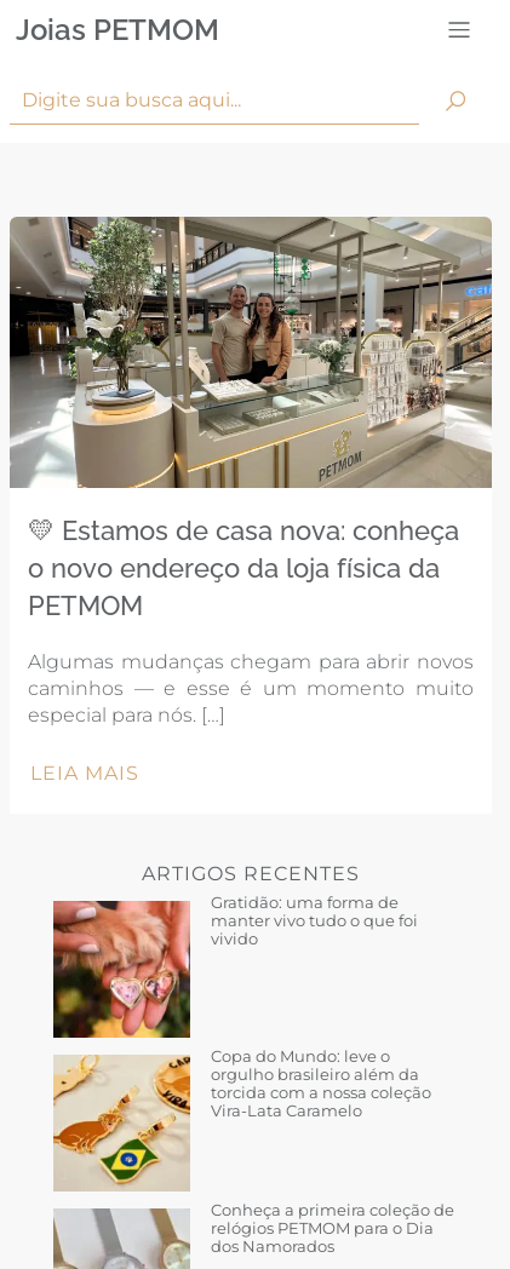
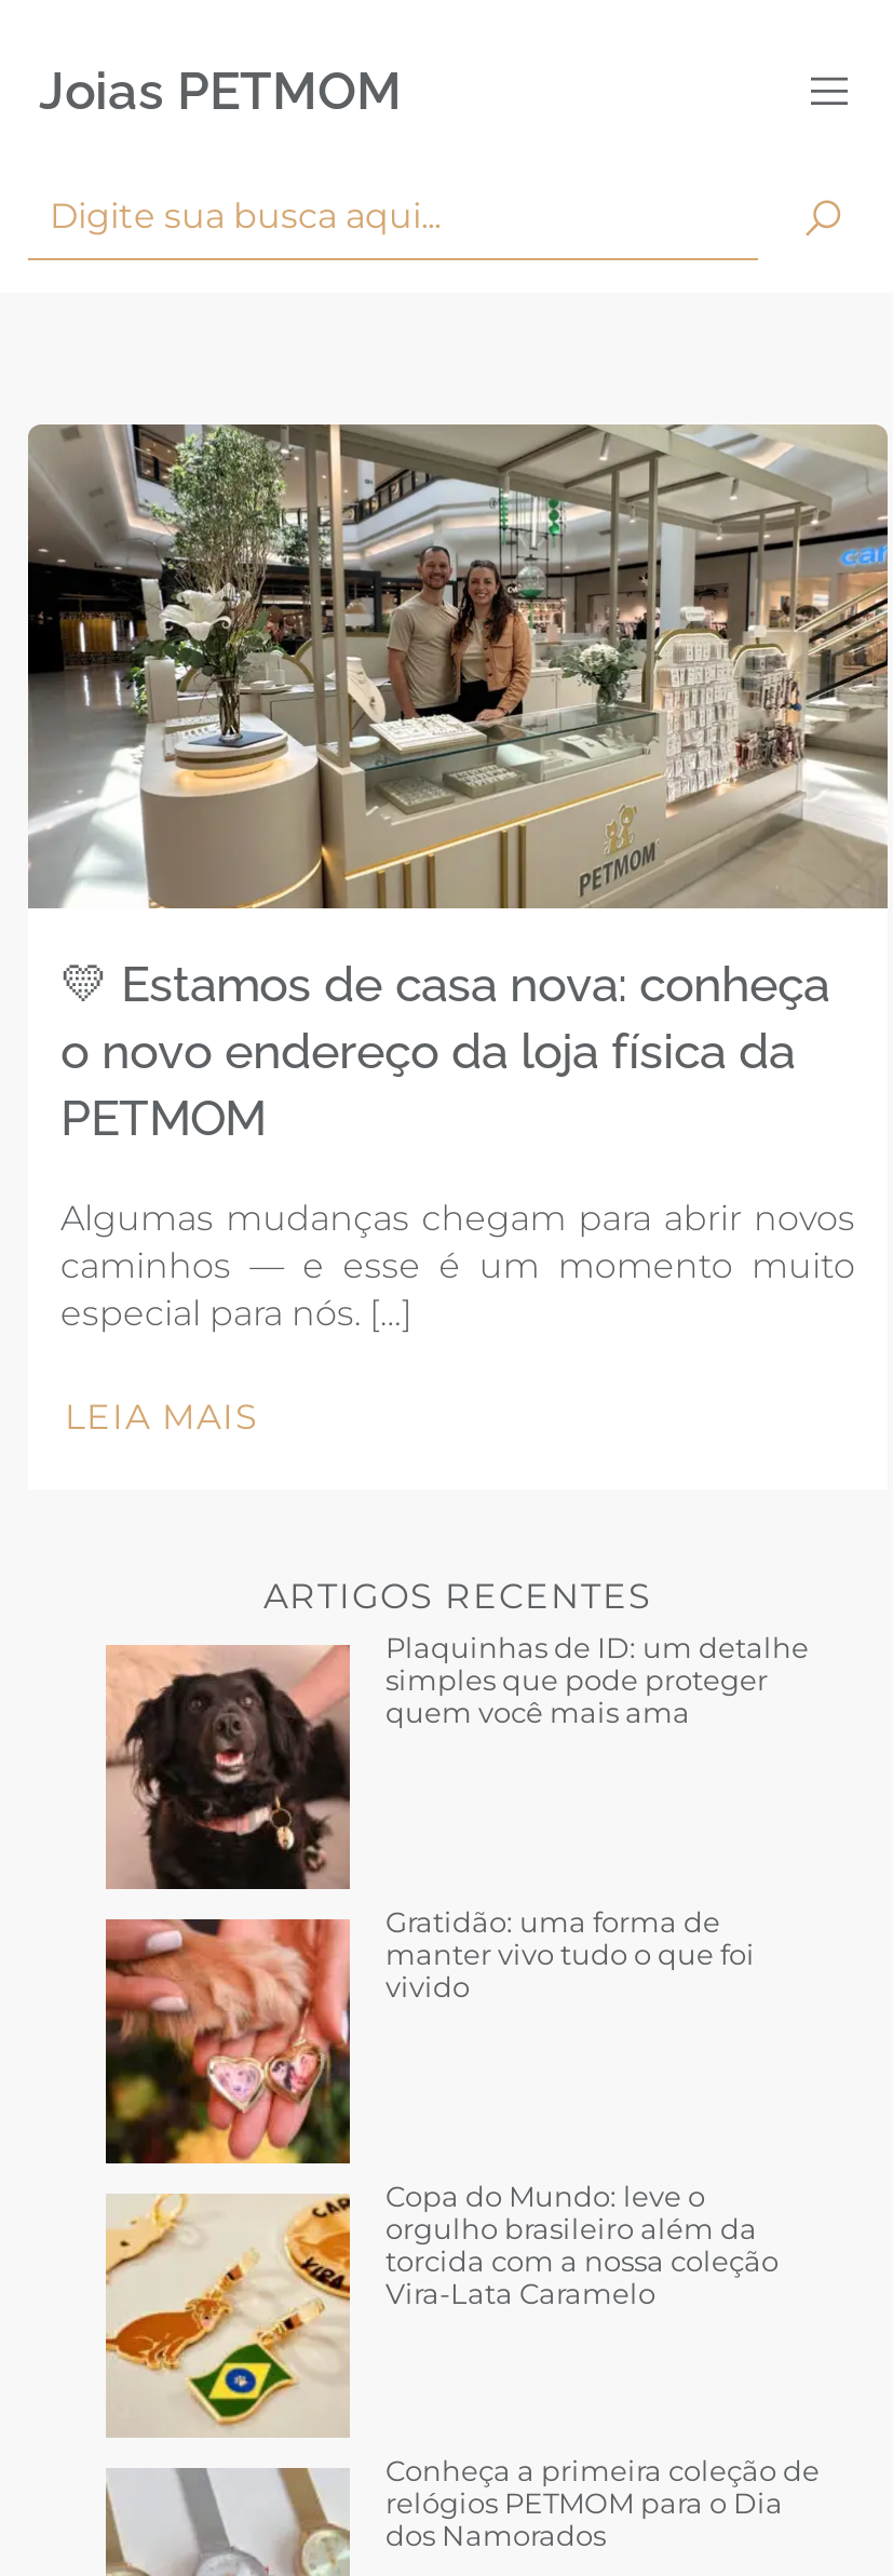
+ [image]
+ Plaquinhas de ID: um detalhe
+ simples que pode proteger
+ quem você mais ama
